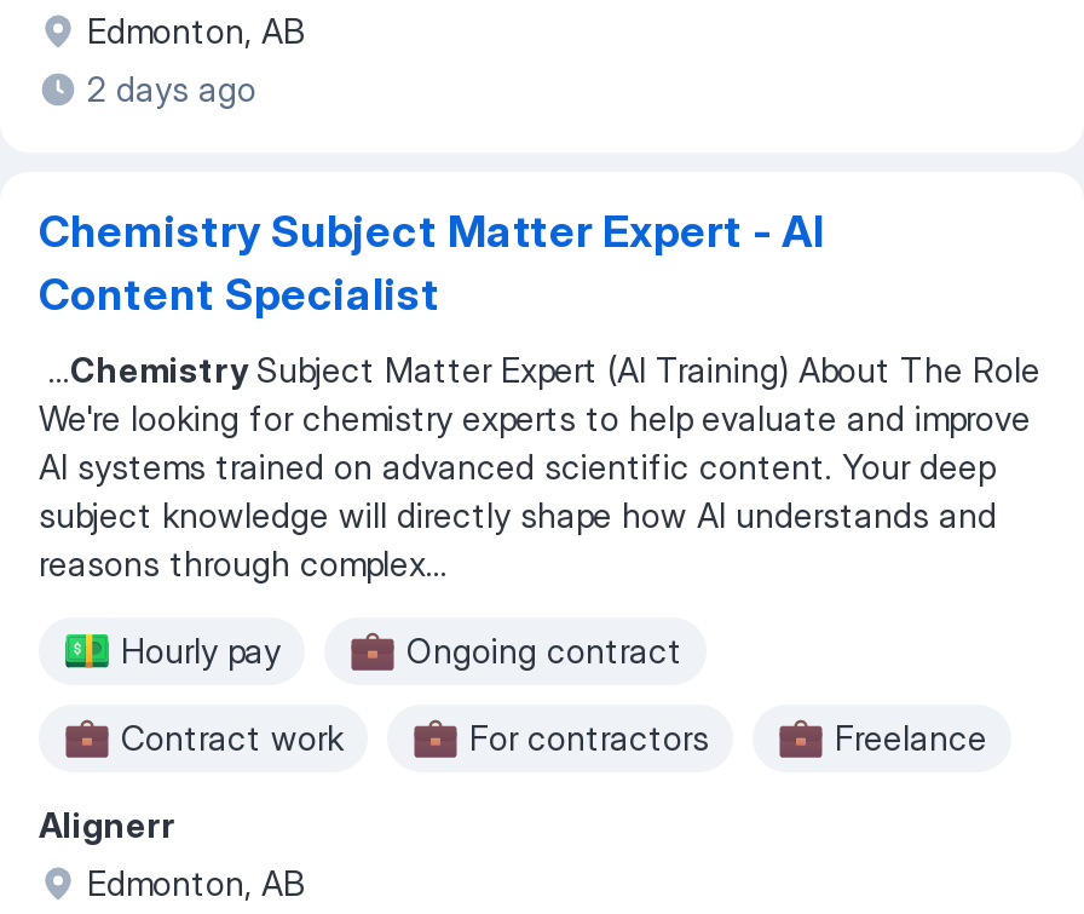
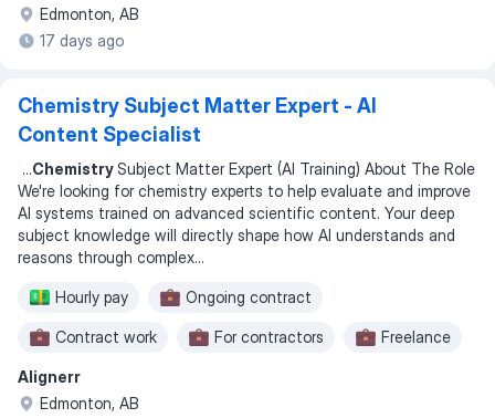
- 2 days ago
+ 17 days ago
